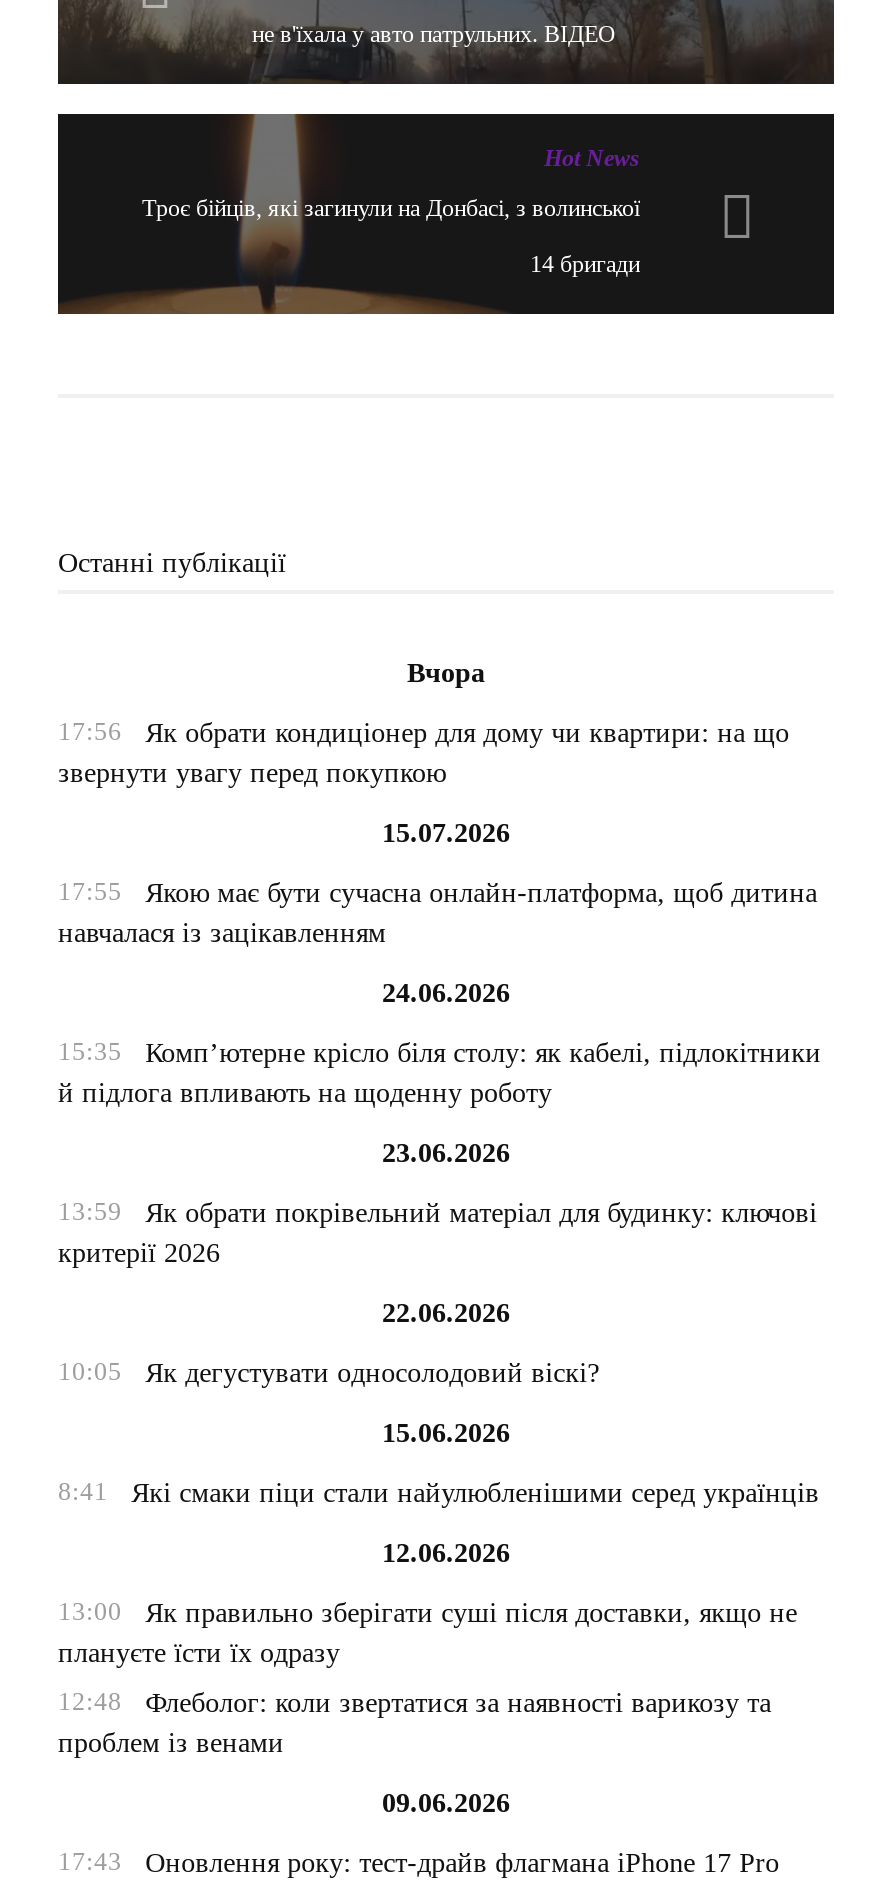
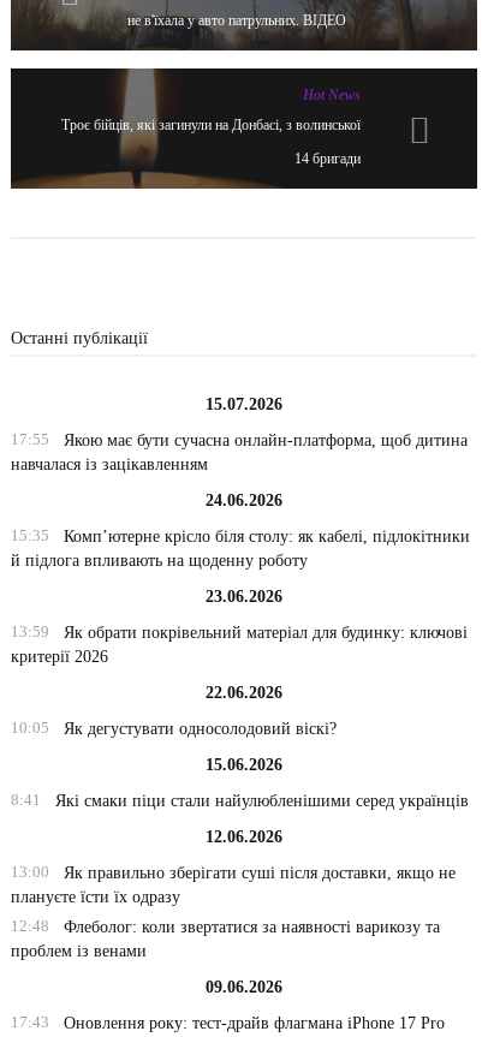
- Вчора
- 17:56
- Як обрати кондиціонер для дому чи квартири: на що
- звернути увагу перед покупкою
